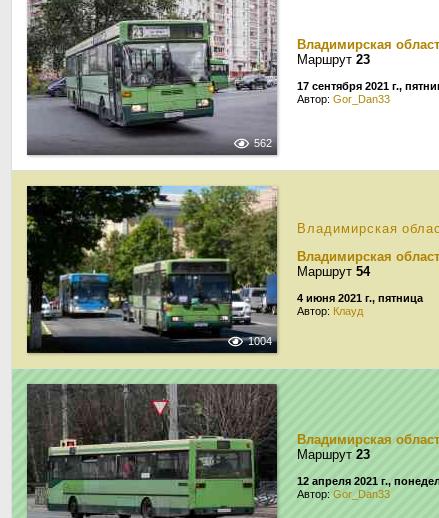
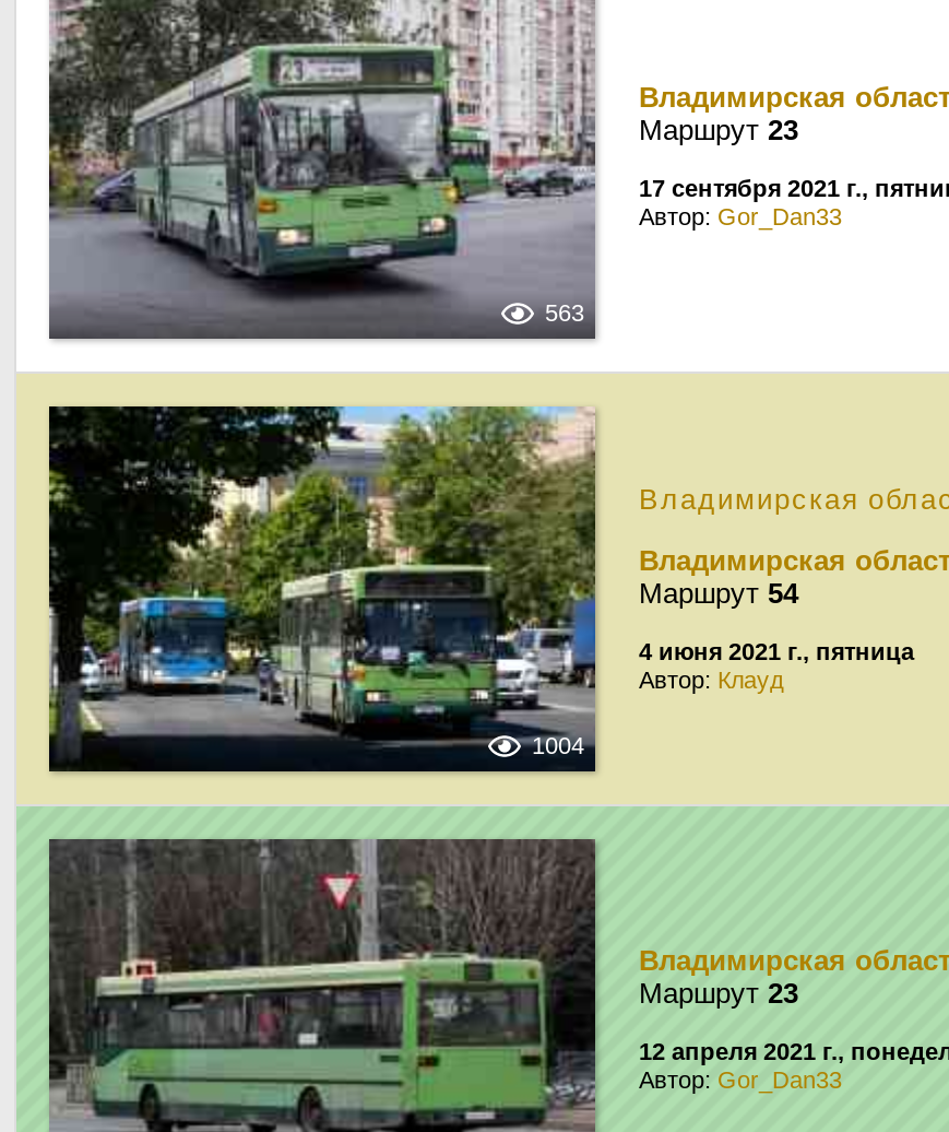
- 562
+ 563
